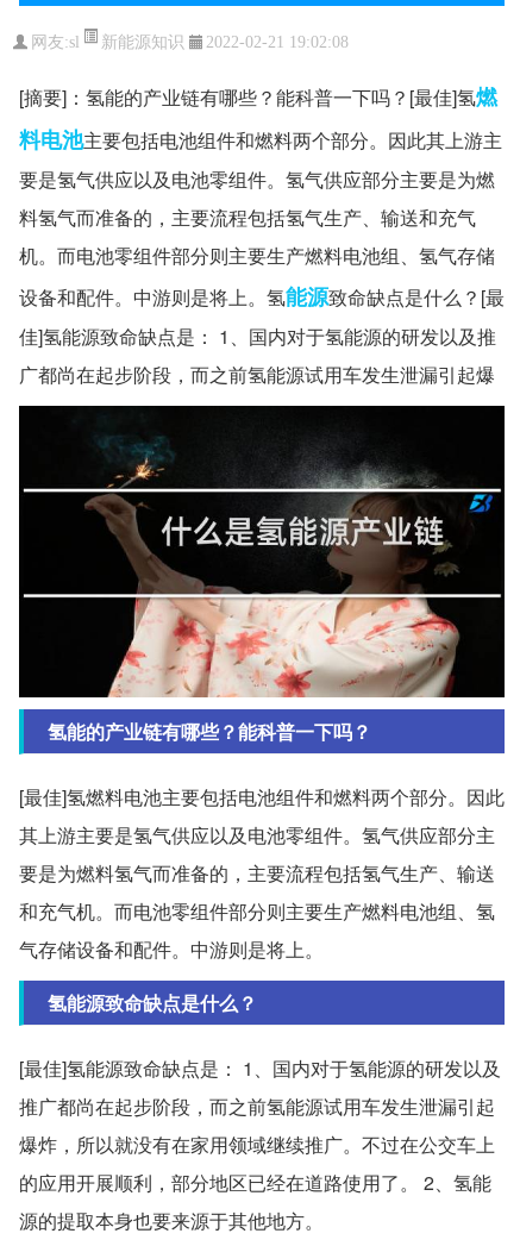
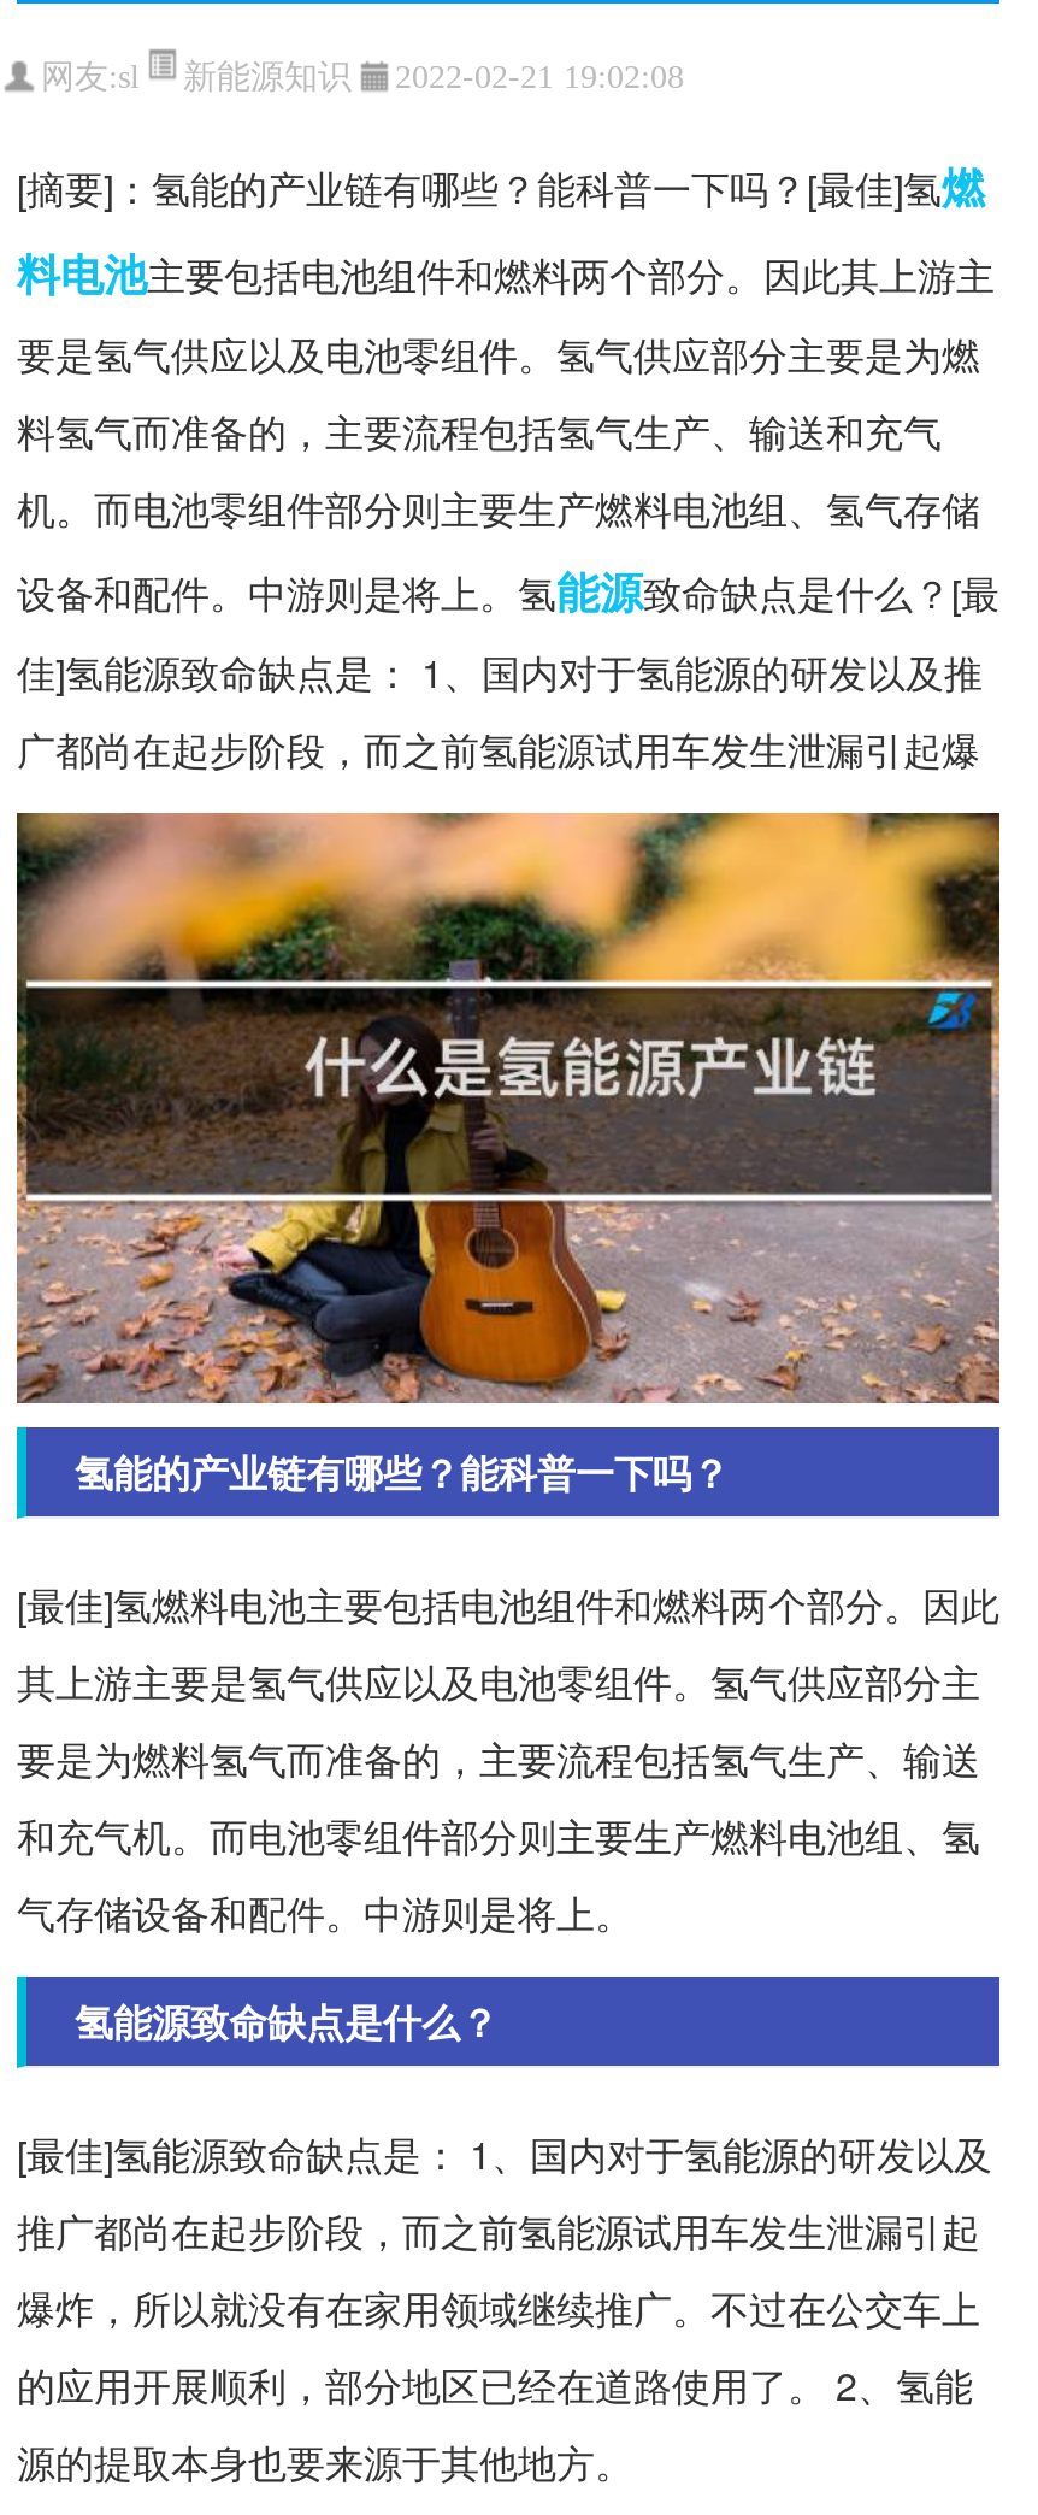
- [image]
+ [image]
